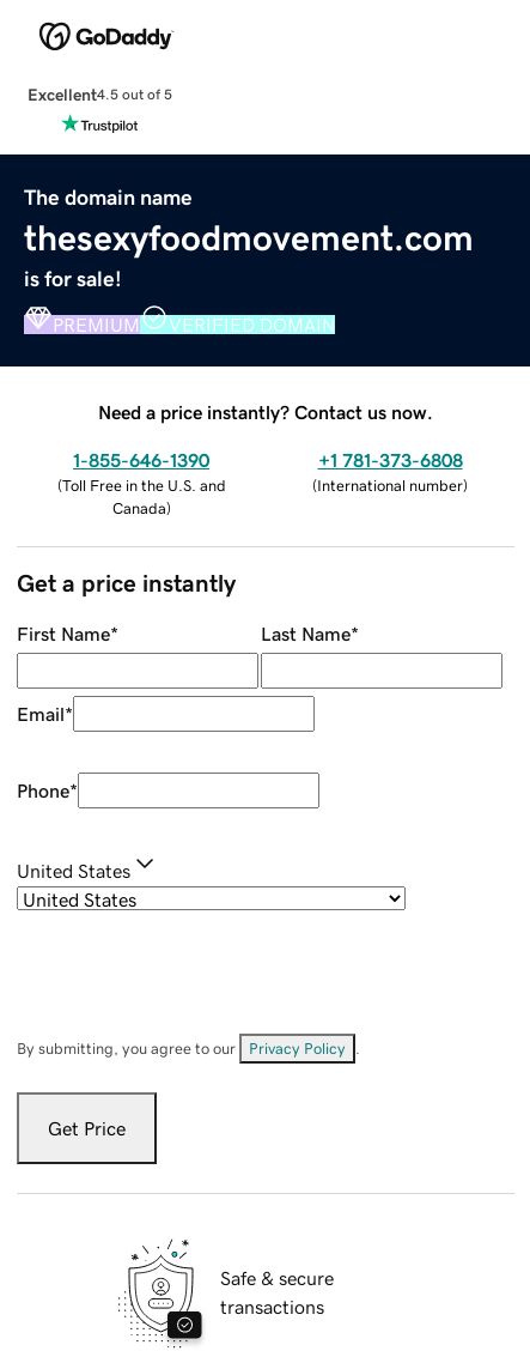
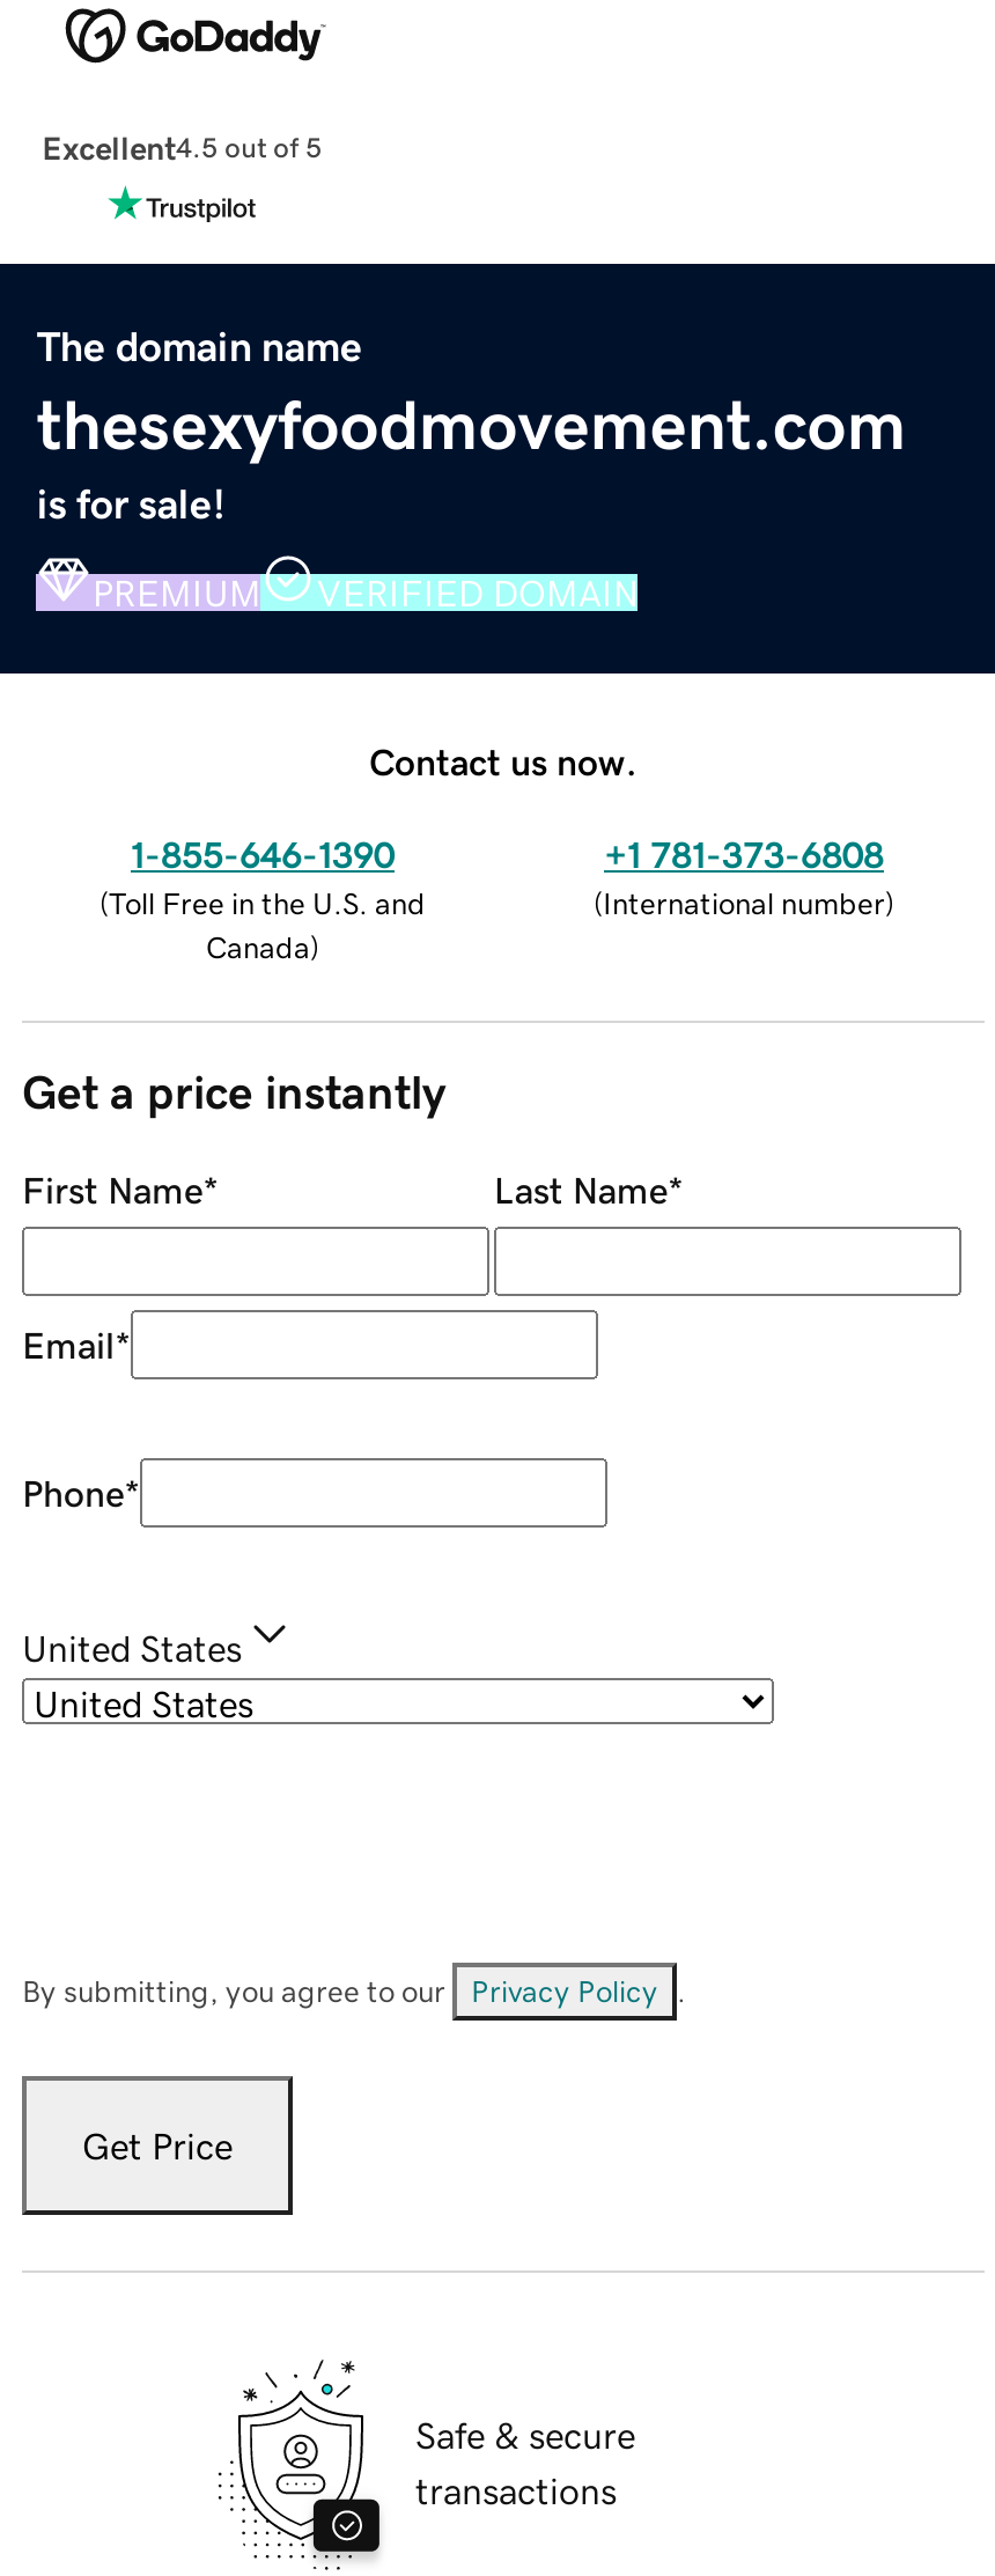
- Need a price instantly? Contact us now.
+ Contact us now.
